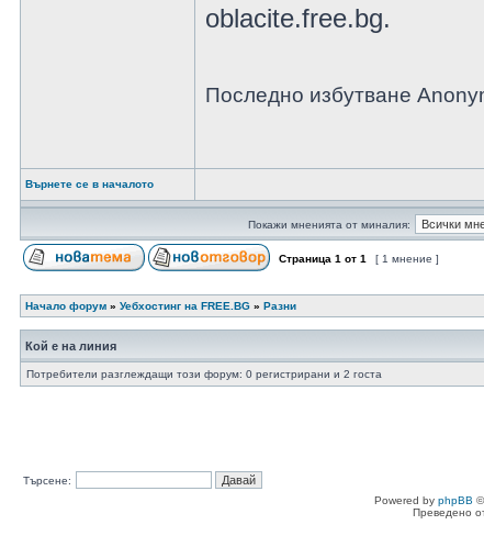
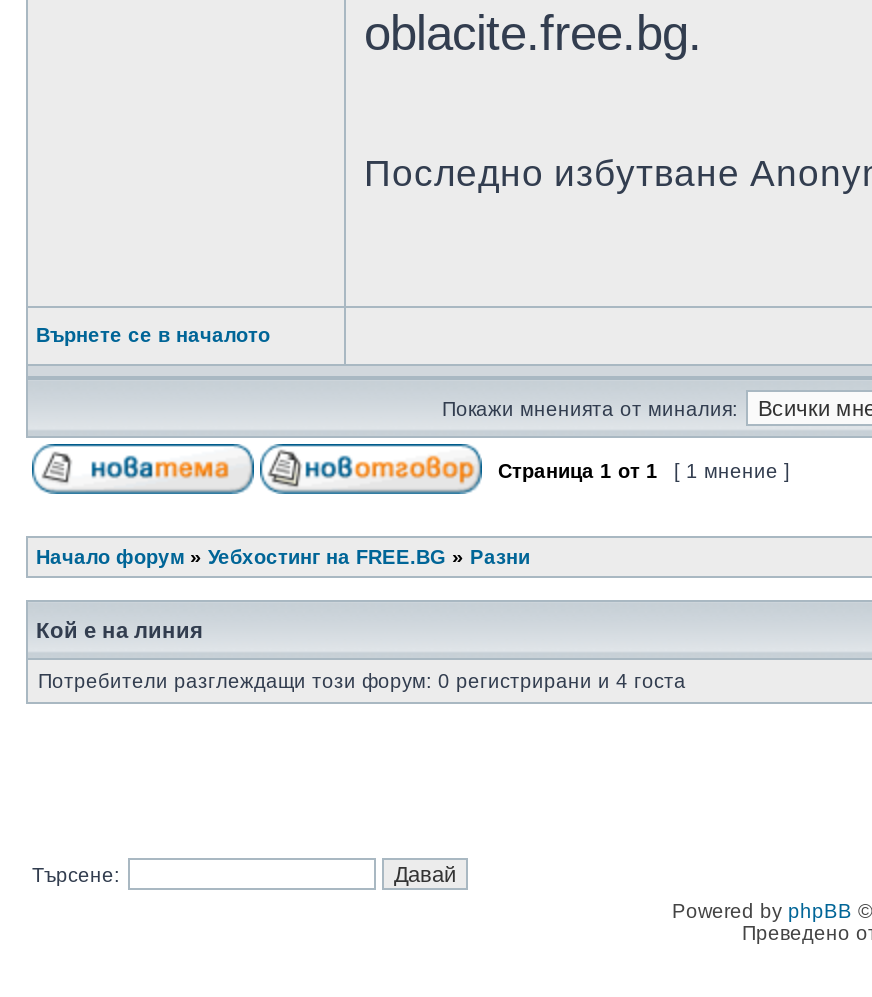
- Потребители разглеждащи този форум: 0 регистрирани и 2 госта
+ Потребители разглеждащи този форум: 0 регистрирани и 4 госта
